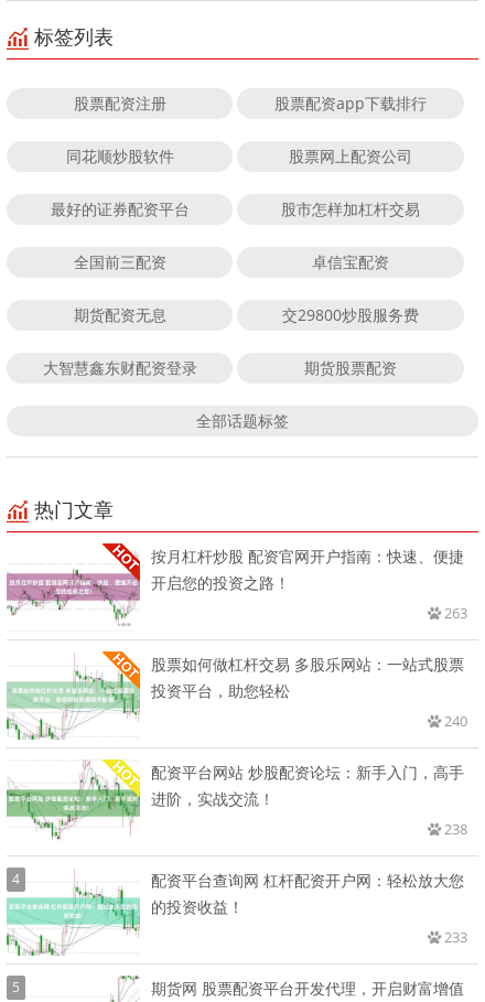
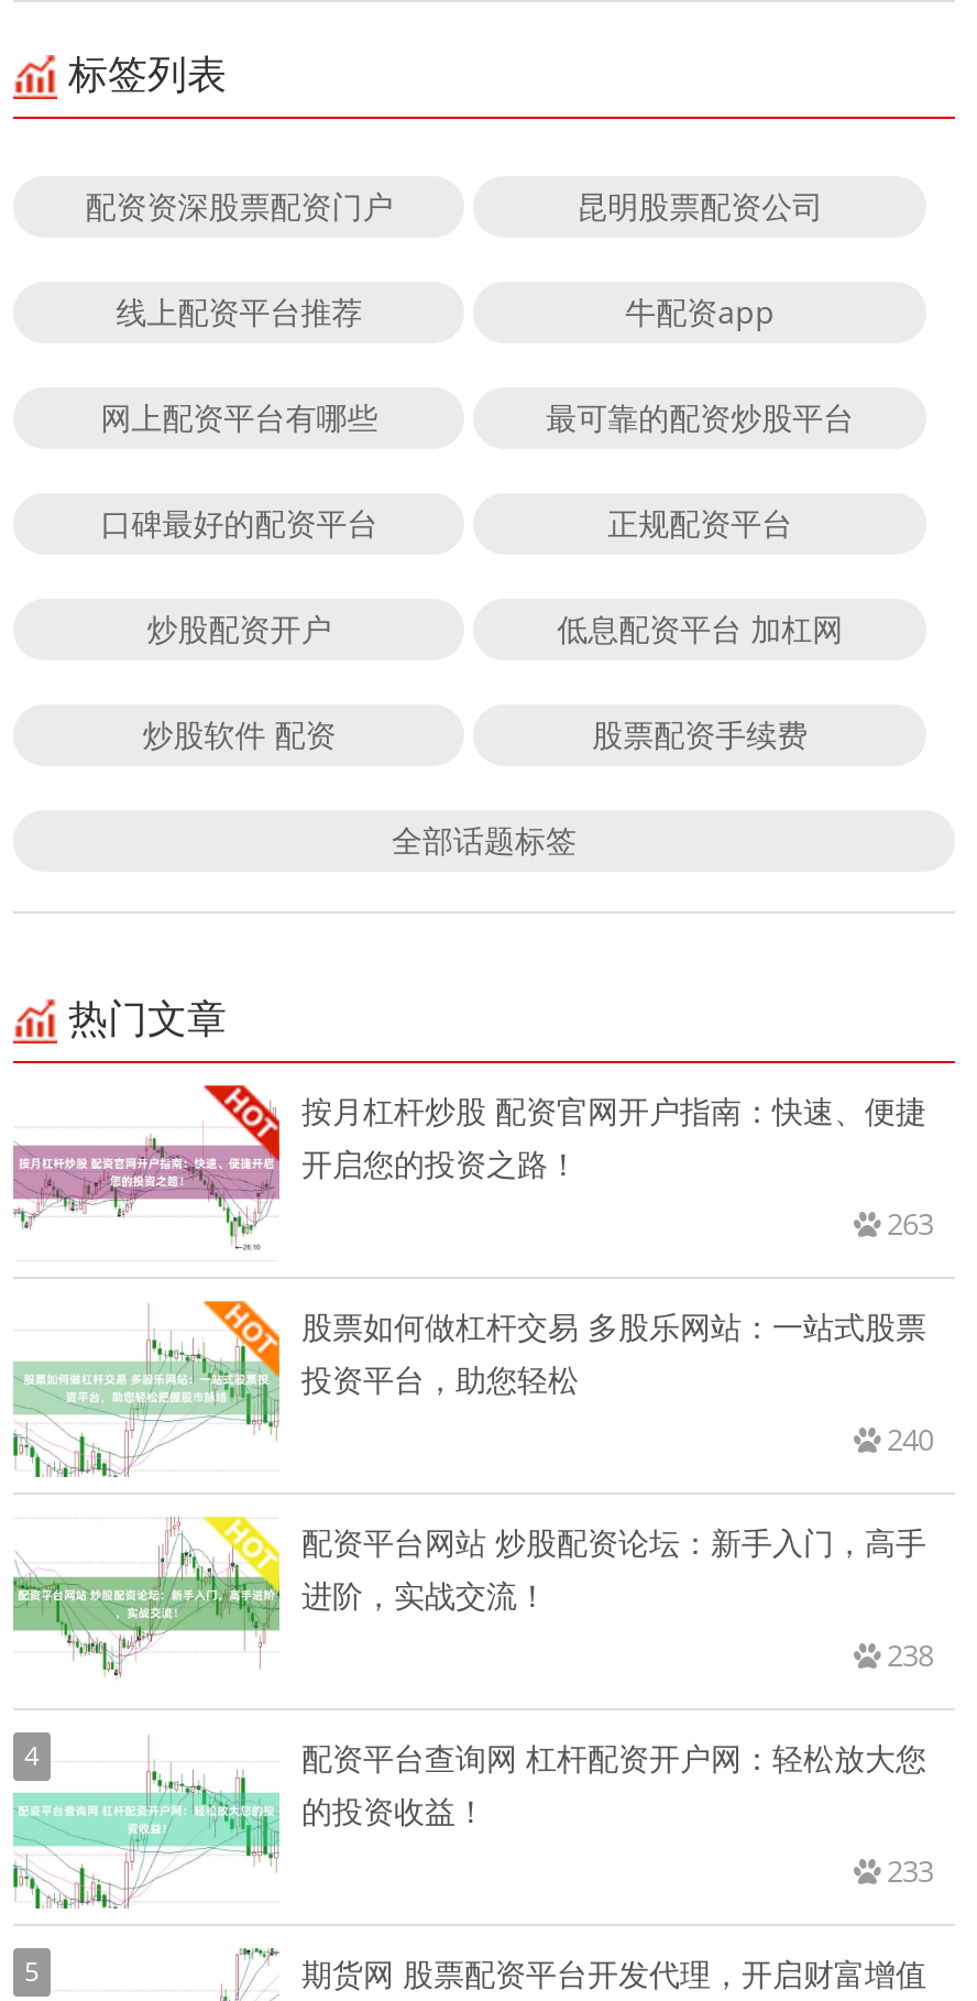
- 股票配资注册
- 股票配资app下载排行
+ 配资资深股票配资门户
+ 昆明股票配资公司

- 同花顺炒股软件
- 股票网上配资公司
+ 线上配资平台推荐
+ 牛配资app

- 最好的证券配资平台
- 股市怎样加杠杆交易
+ 网上配资平台有哪些
+ 最可靠的配资炒股平台

- 全国前三配资
- 卓信宝配资
+ 口碑最好的配资平台
+ 正规配资平台

- 期货配资无息
- 交29800炒股服务费
+ 炒股配资开户
+ 低息配资平台 加杠网

- 大智慧鑫东财配资登录
- 期货股票配资
+ 炒股软件 配资
+ 股票配资手续费
